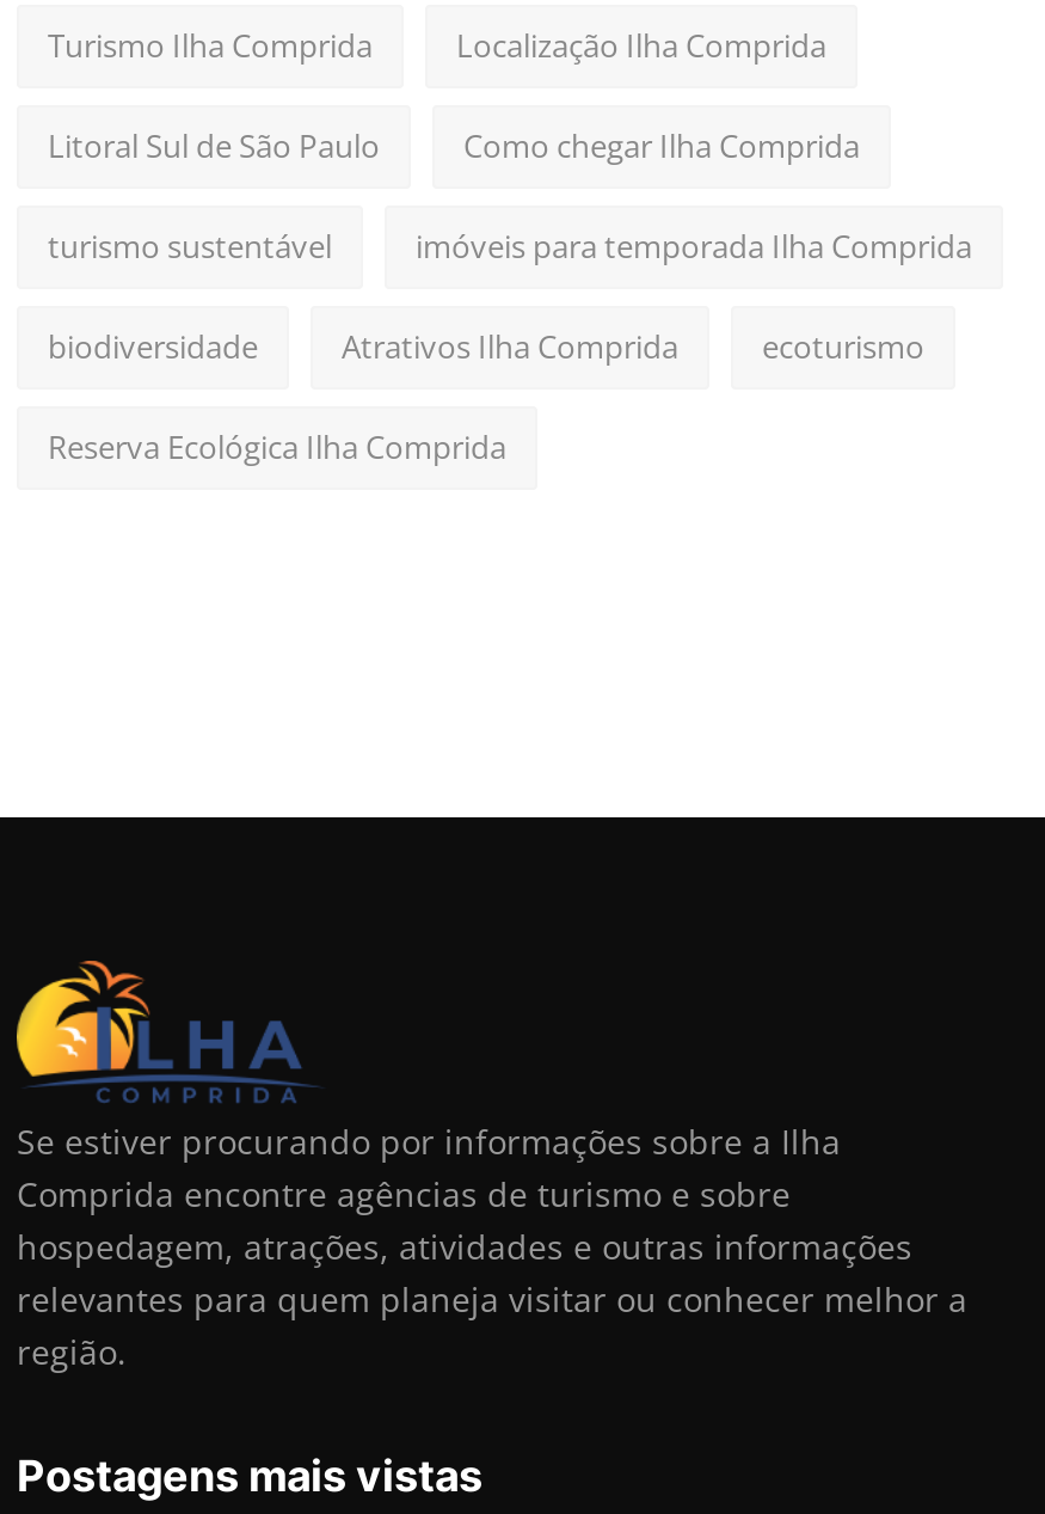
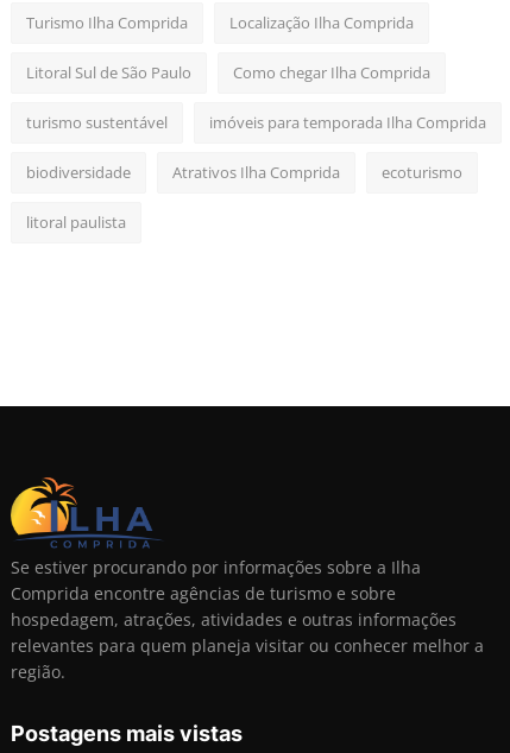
- Reserva Ecológica Ilha Comprida
+ litoral paulista
